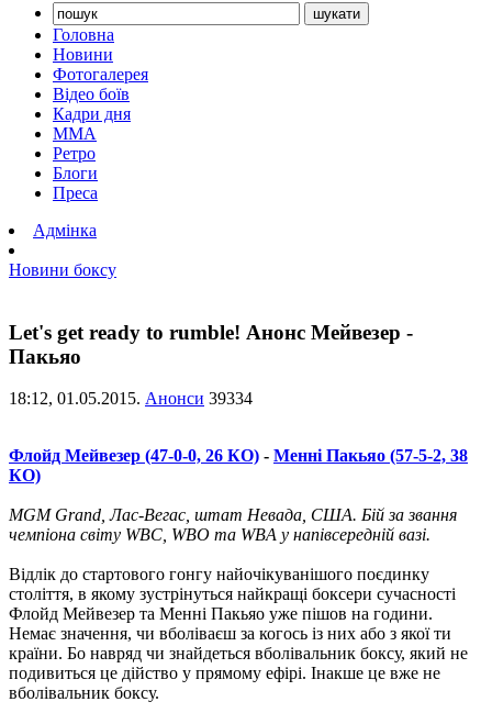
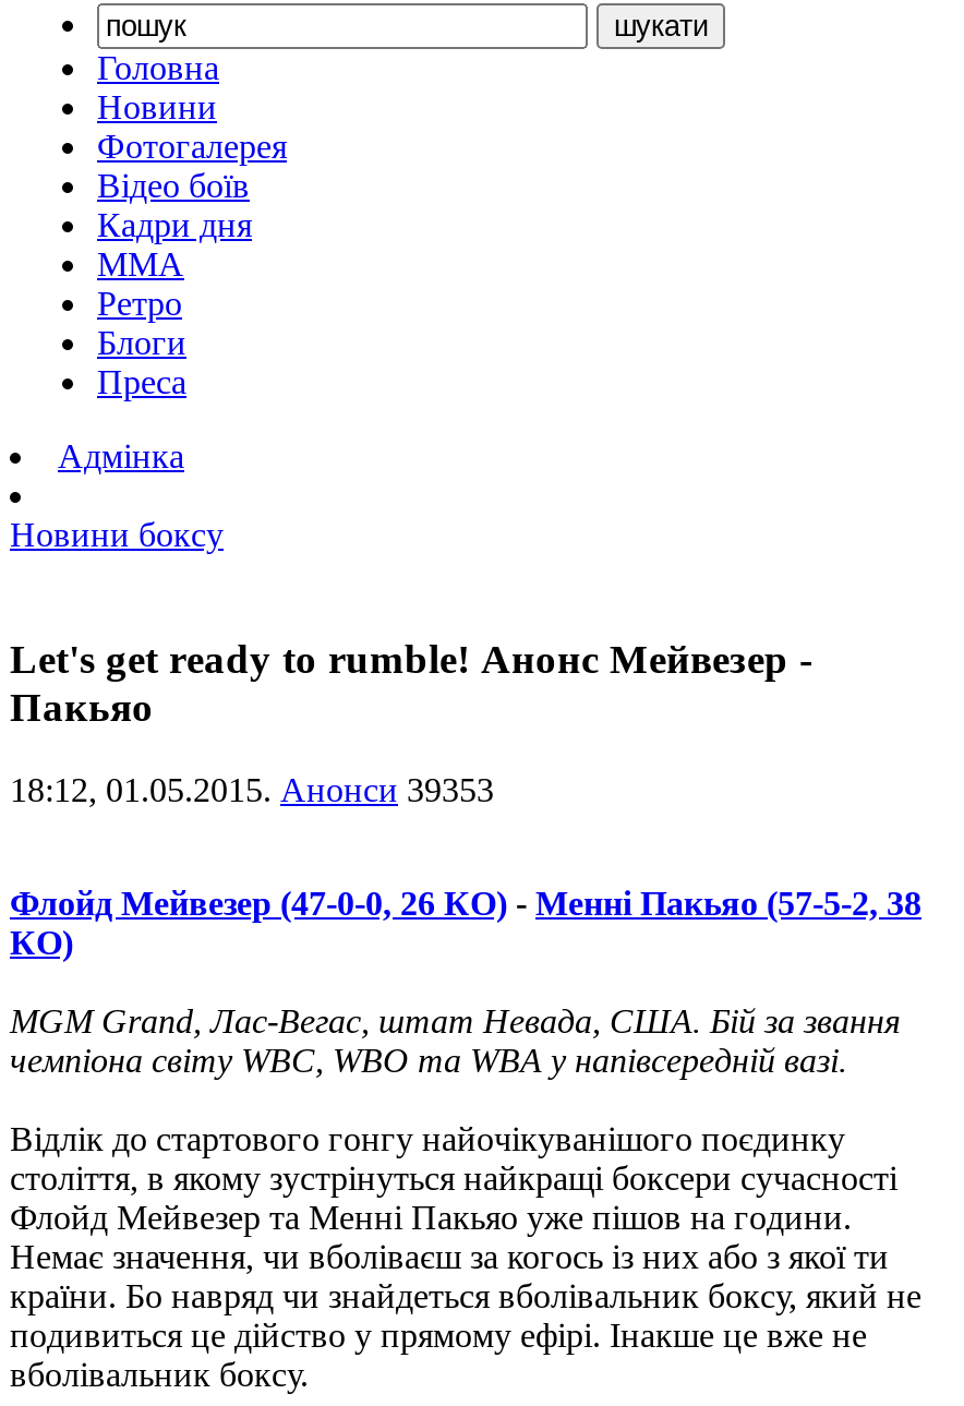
- 18:12, 01.05.2015. Анонси 39334
+ 18:12, 01.05.2015. Анонси 39353
